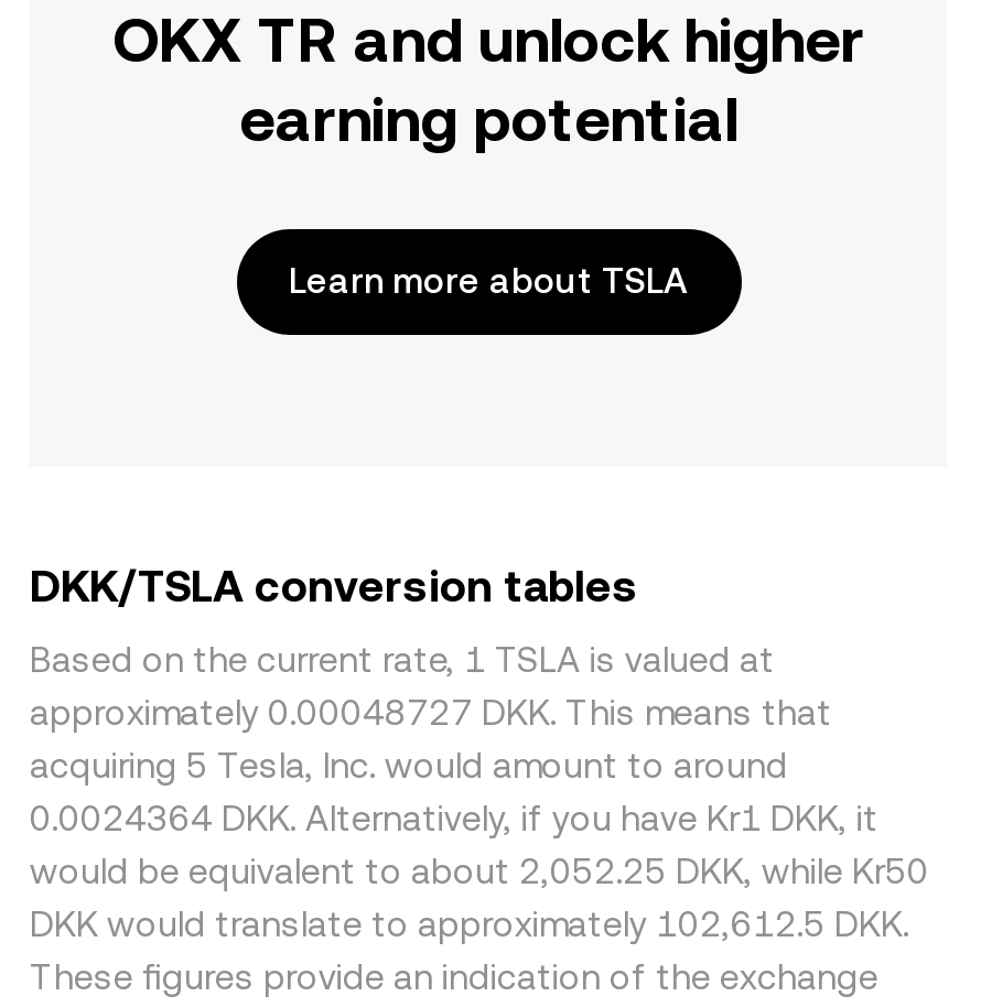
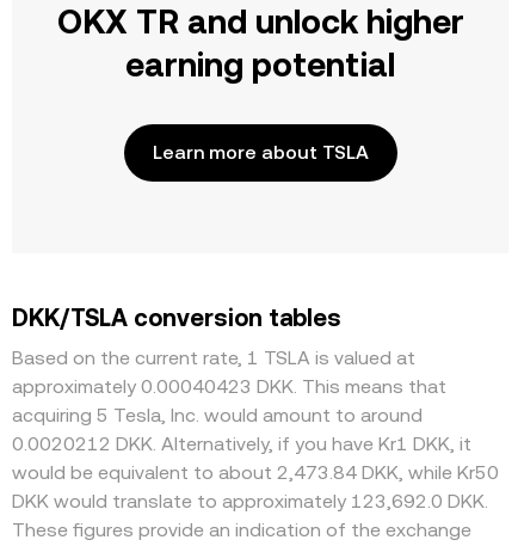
- approximately 0.00048727 DKK. This means that
+ approximately 0.00040423 DKK. This means that

- 0.0024364 DKK. Alternatively, if you have Kr1 DKK, it
+ 0.0020212 DKK. Alternatively, if you have Kr1 DKK, it

- would be equivalent to about 2,052.25 DKK, while Kr50
+ would be equivalent to about 2,473.84 DKK, while Kr50

- DKK would translate to approximately 102,612.5 DKK.
+ DKK would translate to approximately 123,692.0 DKK.
